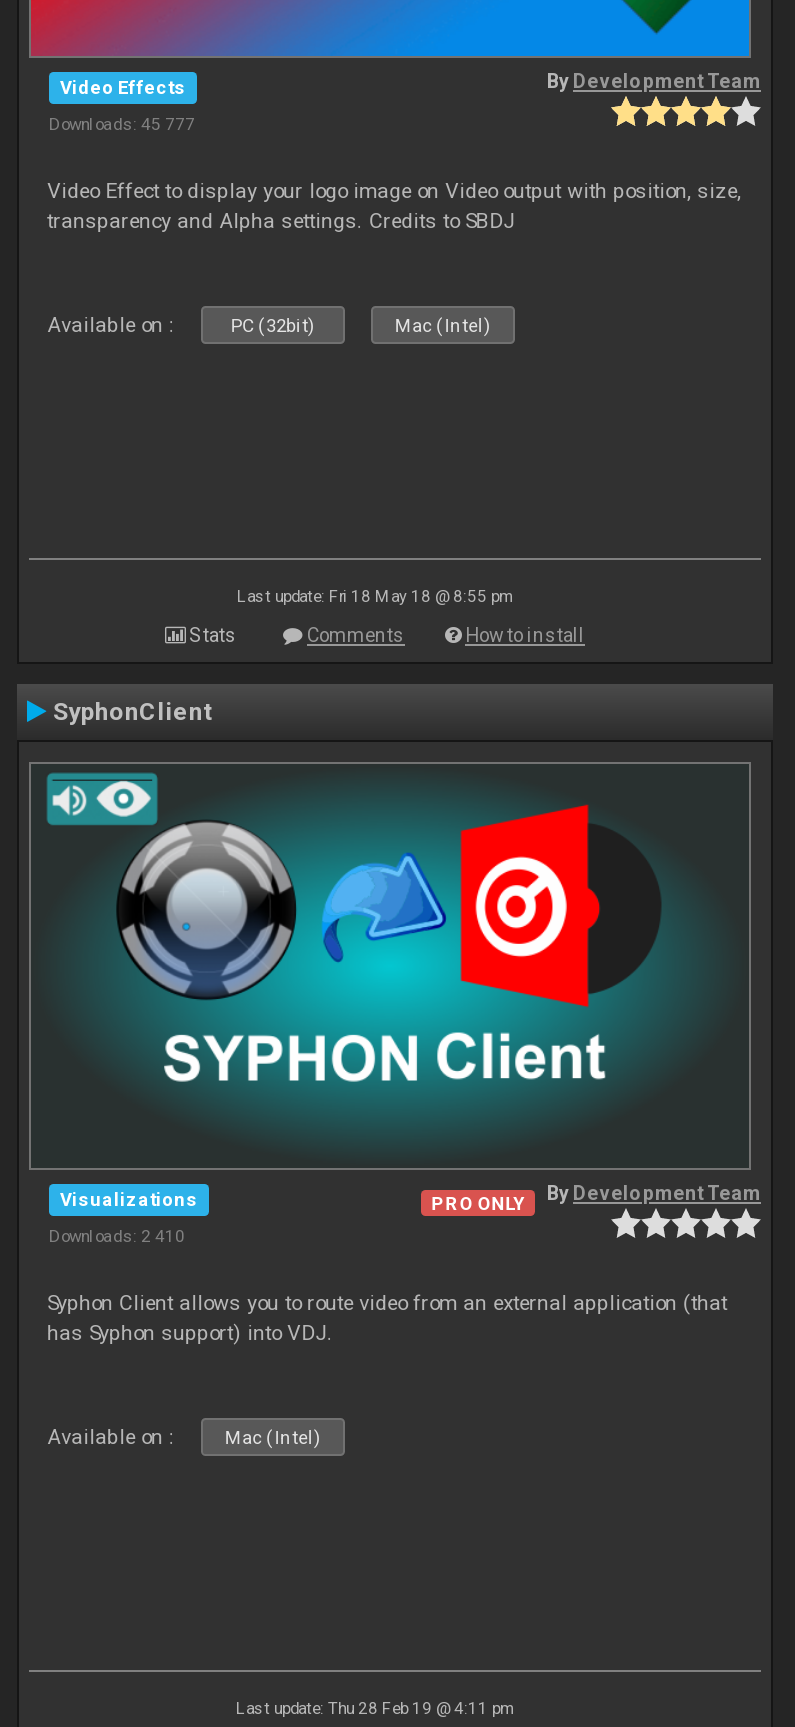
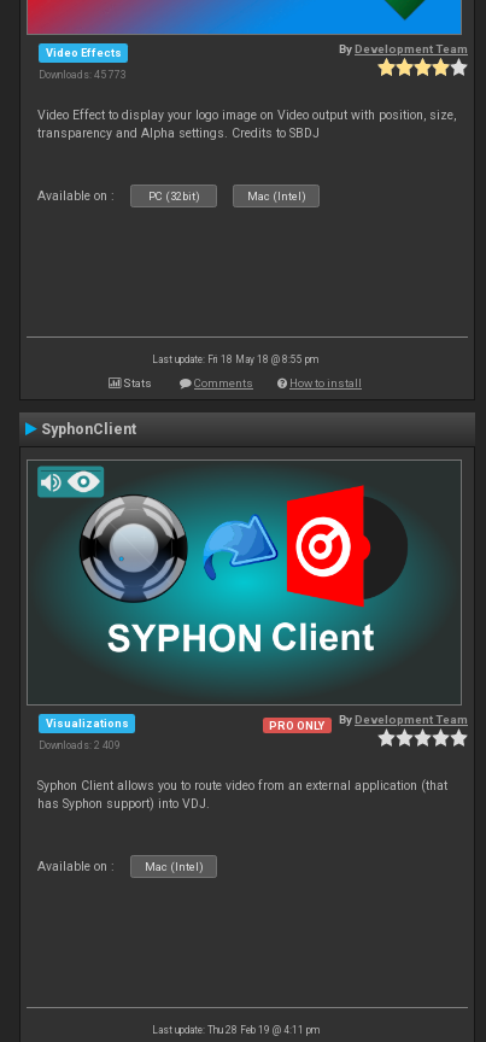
- Downloads: 45 777
+ Downloads: 45 773

- Downloads: 2 410
+ Downloads: 2 409
